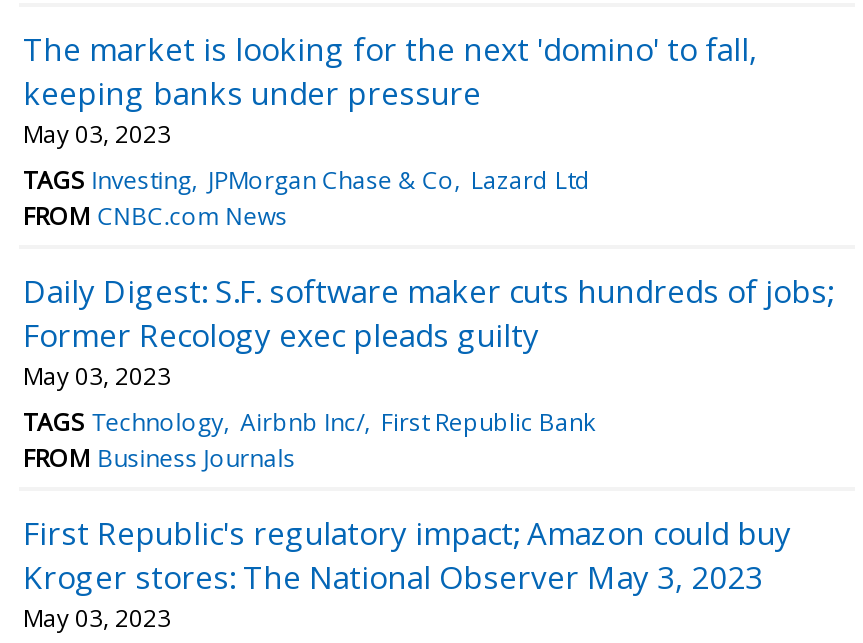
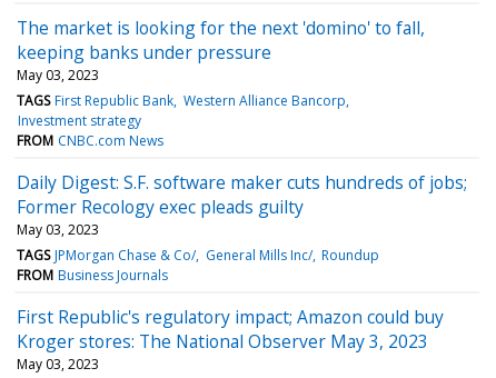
- TAGS Investing JPMorgan Chase & Co Lazard Ltd
+ TAGS First Republic Bank Western Alliance Bancorp
+ Investment strategy

- TAGS Technology Airbnb Inc/ First Republic Bank
+ TAGS JPMorgan Chase & Co/ General Mills Inc/ Roundup
